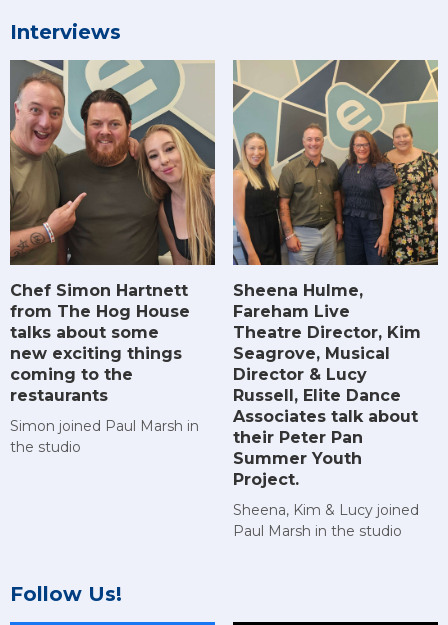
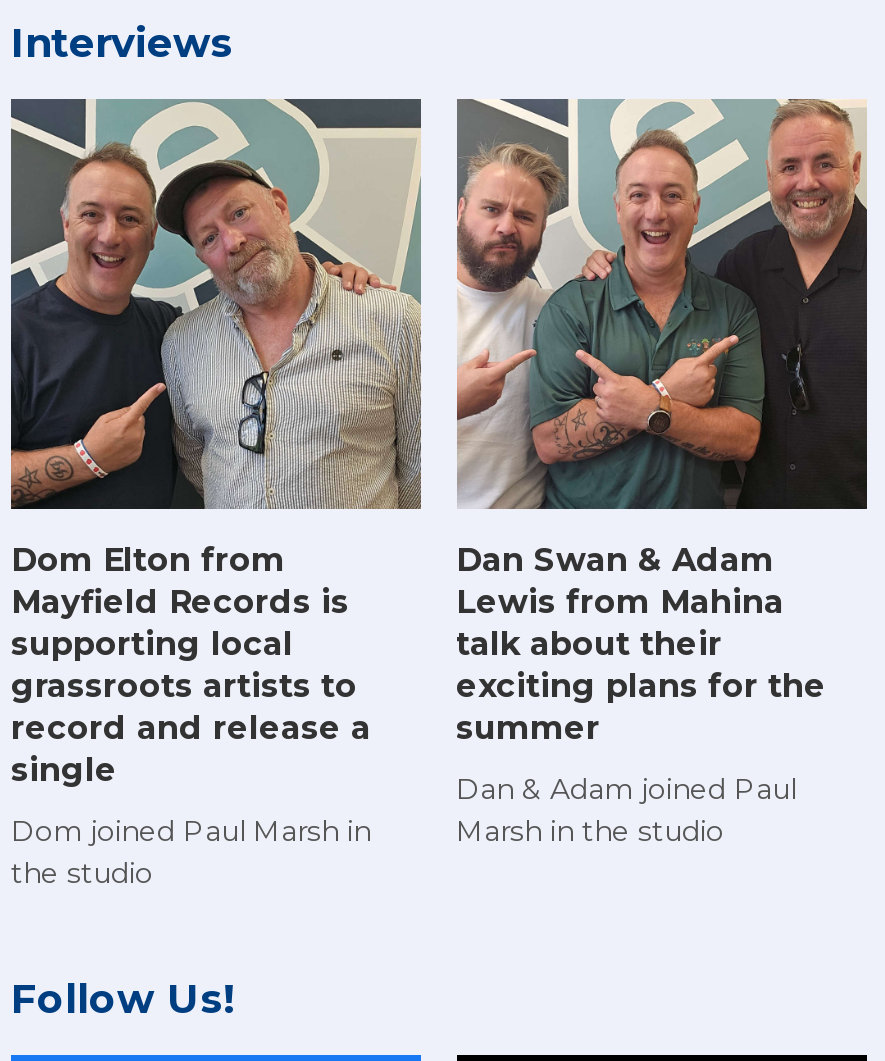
- [image]
- Chef Simon Hartnett
- from The Hog House
- talks about some
- new exciting things
- coming to the
- restaurants
+ [image]
+ Dom Elton from
+ Mayfield Records is
+ supporting local
+ grassroots artists to
+ record and release a
+ single

- [image]
- Sheena Hulme,
- Fareham Live
- Theatre Director, Kim
- Seagrove, Musical
- Director & Lucy
- Russell, Elite Dance
- Associates talk about
- their Peter Pan
- Summer Youth
- Project.
+ [image]
+ Dan Swan & Adam
+ Lewis from Mahina
+ talk about their
+ exciting plans for the
+ summer

- Simon joined Paul Marsh in
+ Dom joined Paul Marsh in

- Sheena, Kim & Lucy joined
- Paul Marsh in the studio
+ Dan & Adam joined Paul
+ Marsh in the studio
